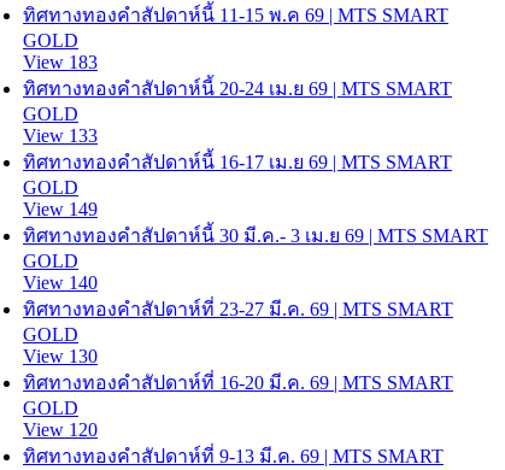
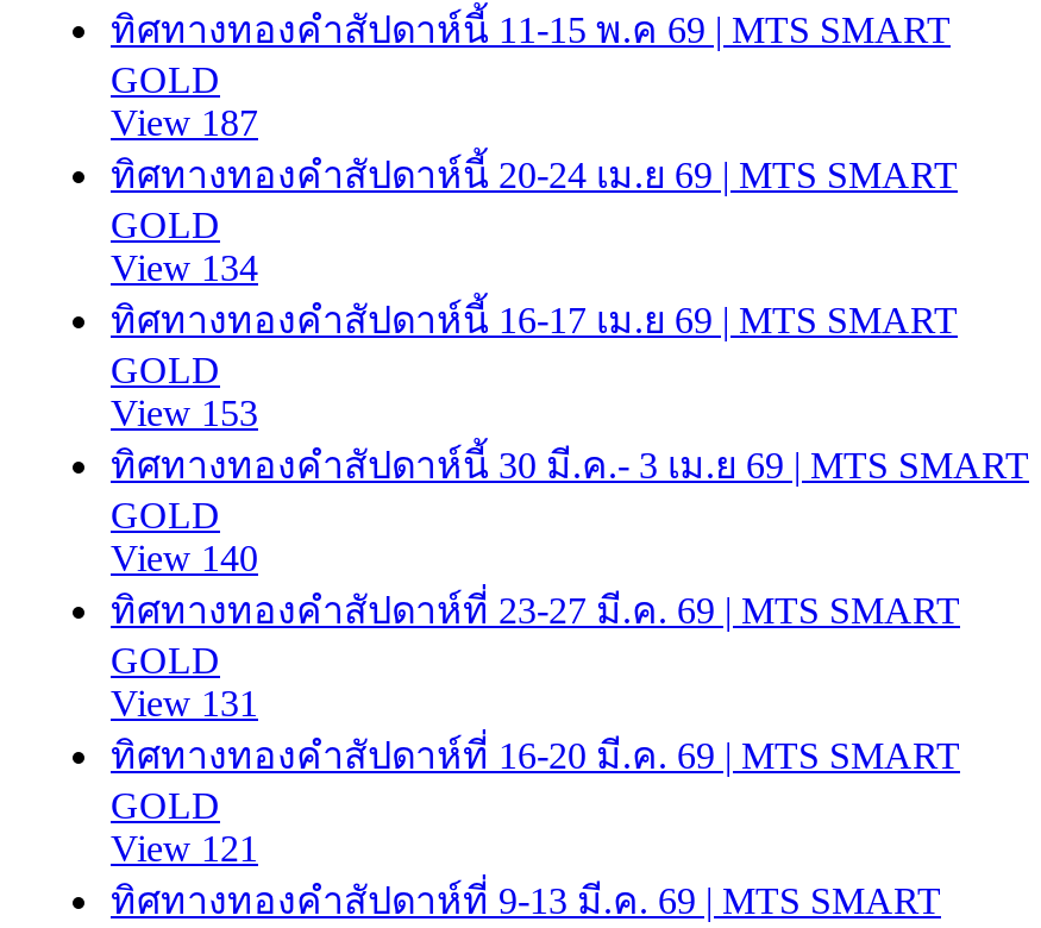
- View 183
+ View 187

- View 133
+ View 134

- View 149
+ View 153

- View 130
+ View 131

- View 120
+ View 121
